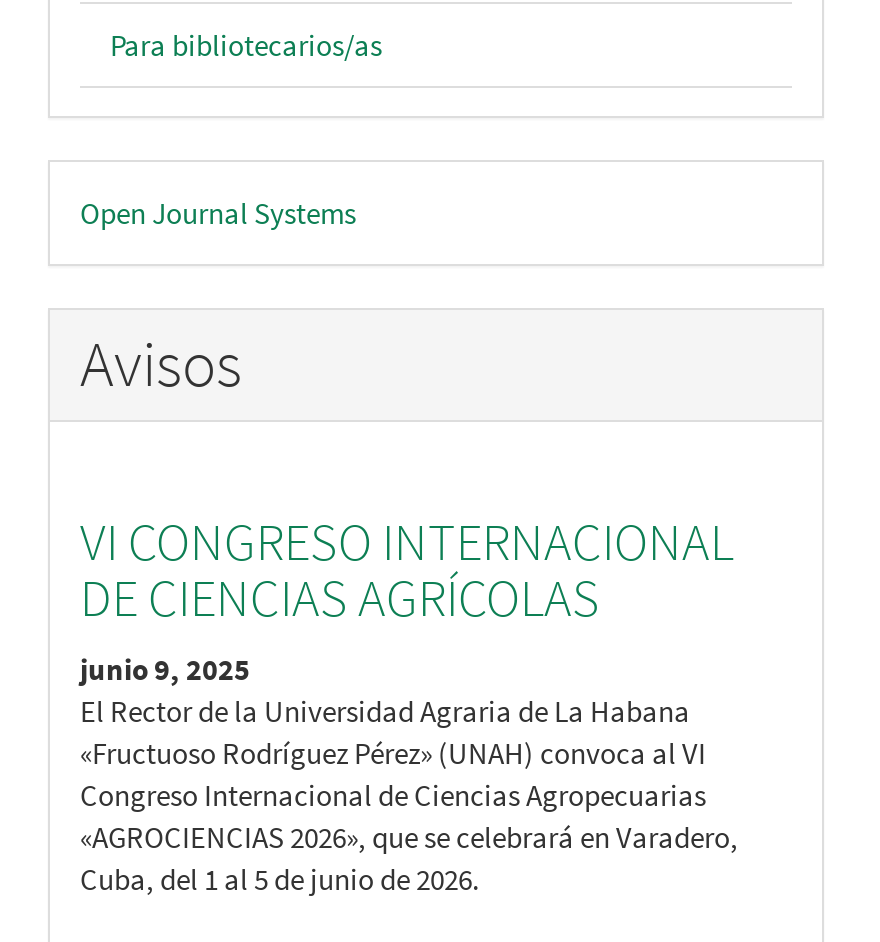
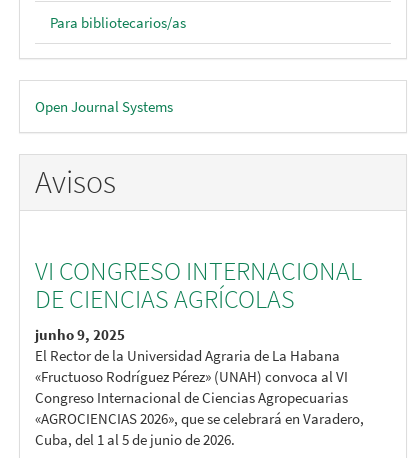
- junio 9, 2025
+ junho 9, 2025
